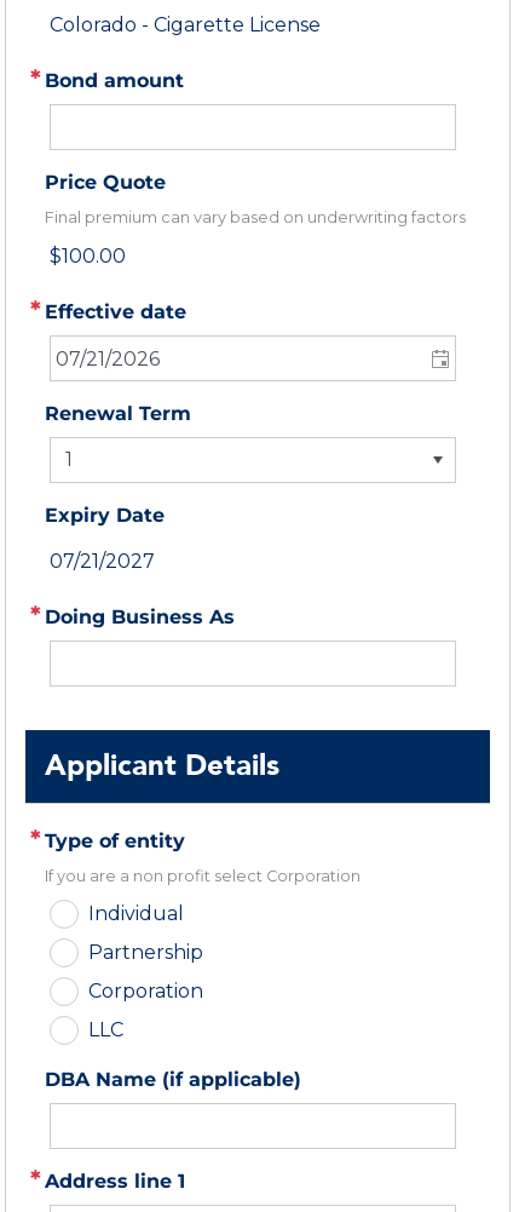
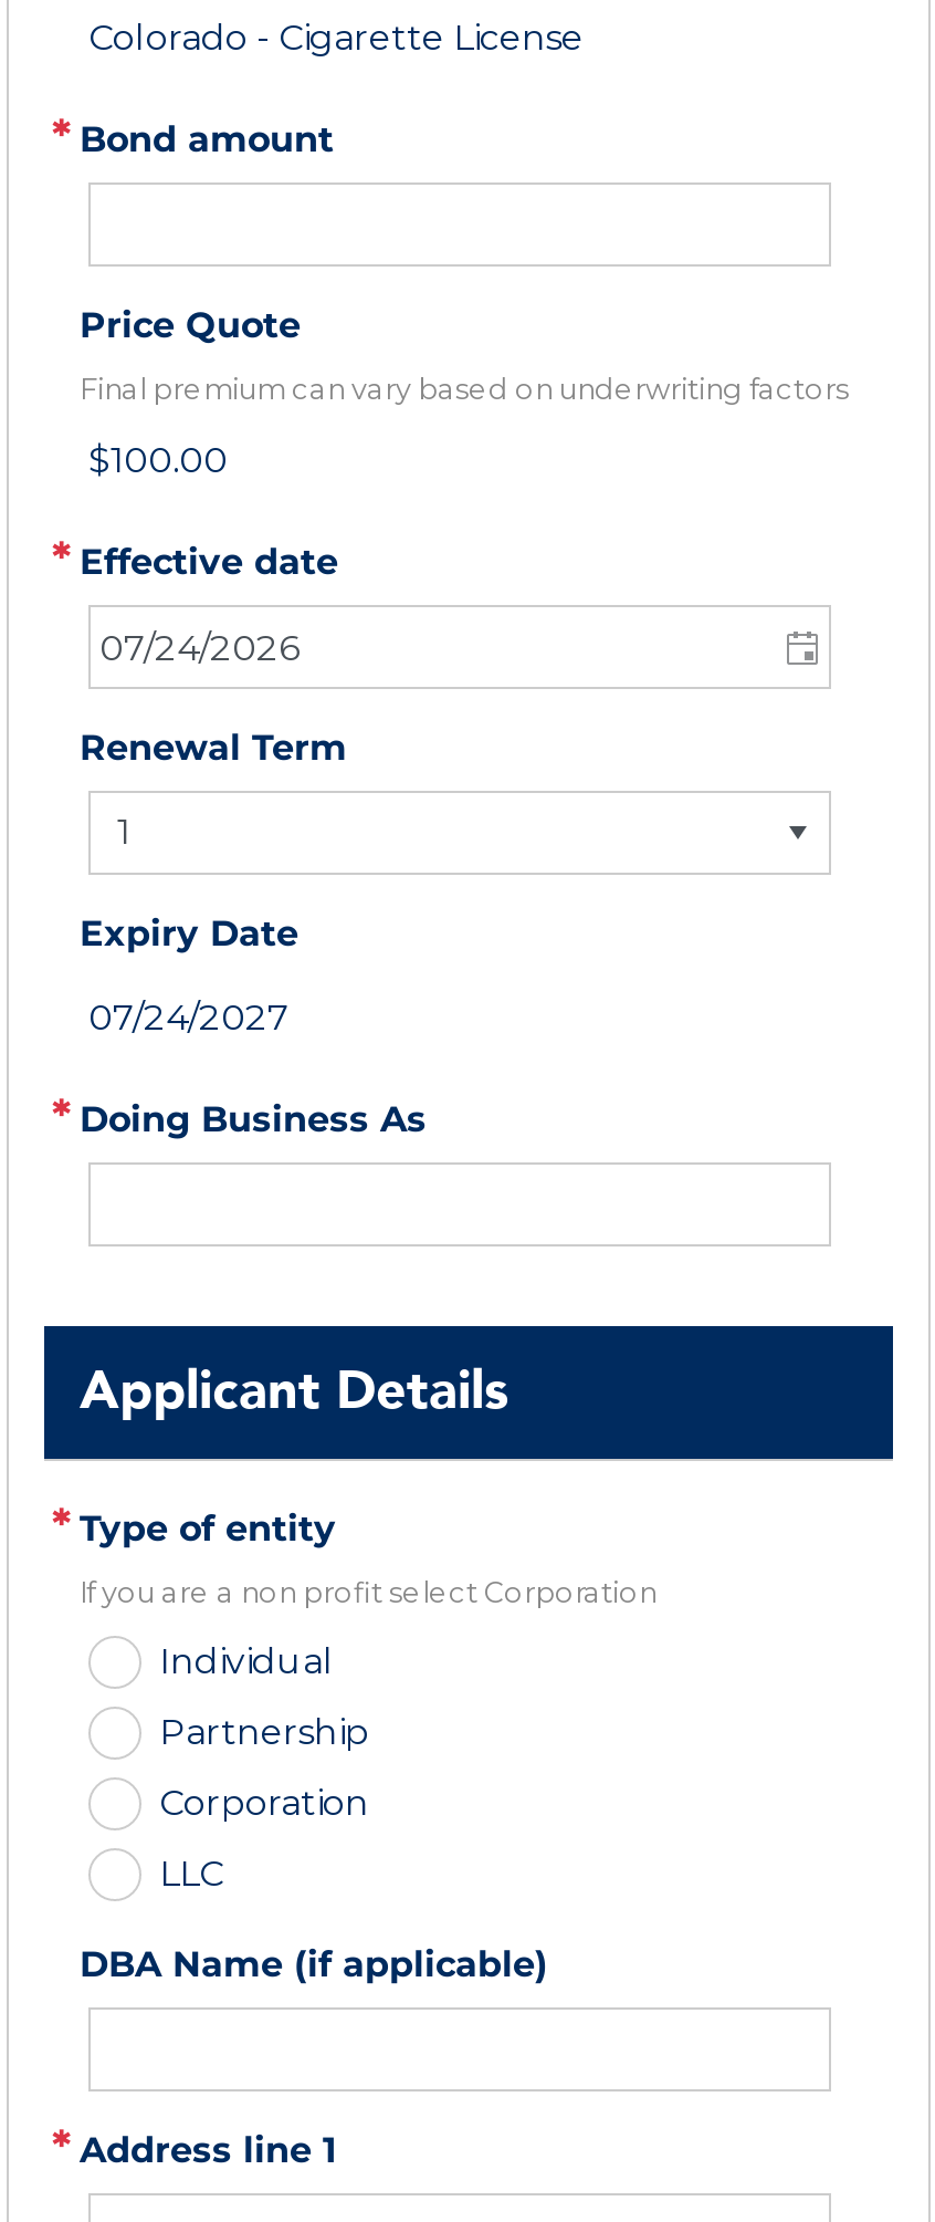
- 07/21/2027
+ 07/24/2027
